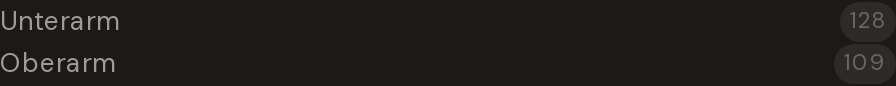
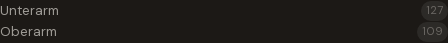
- 128
+ 127
